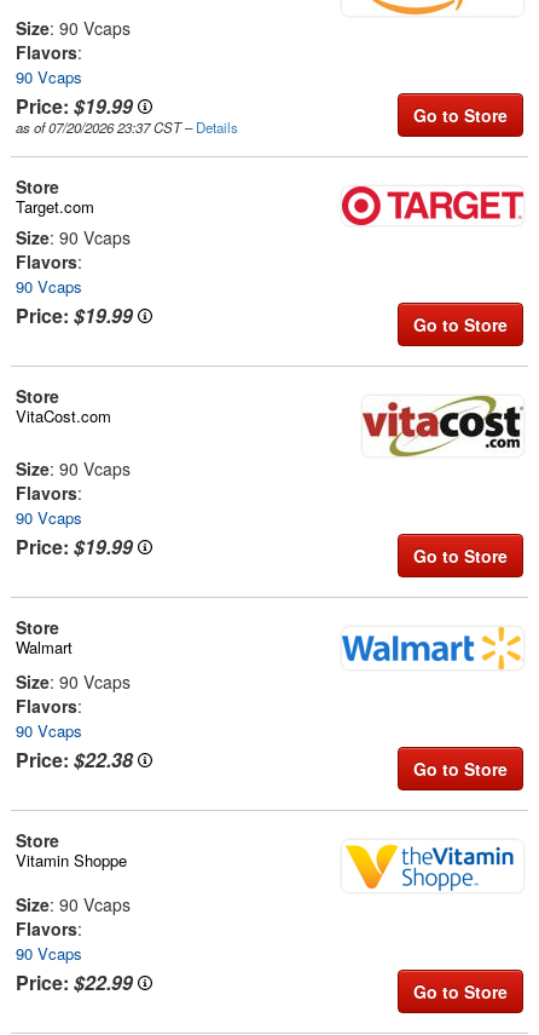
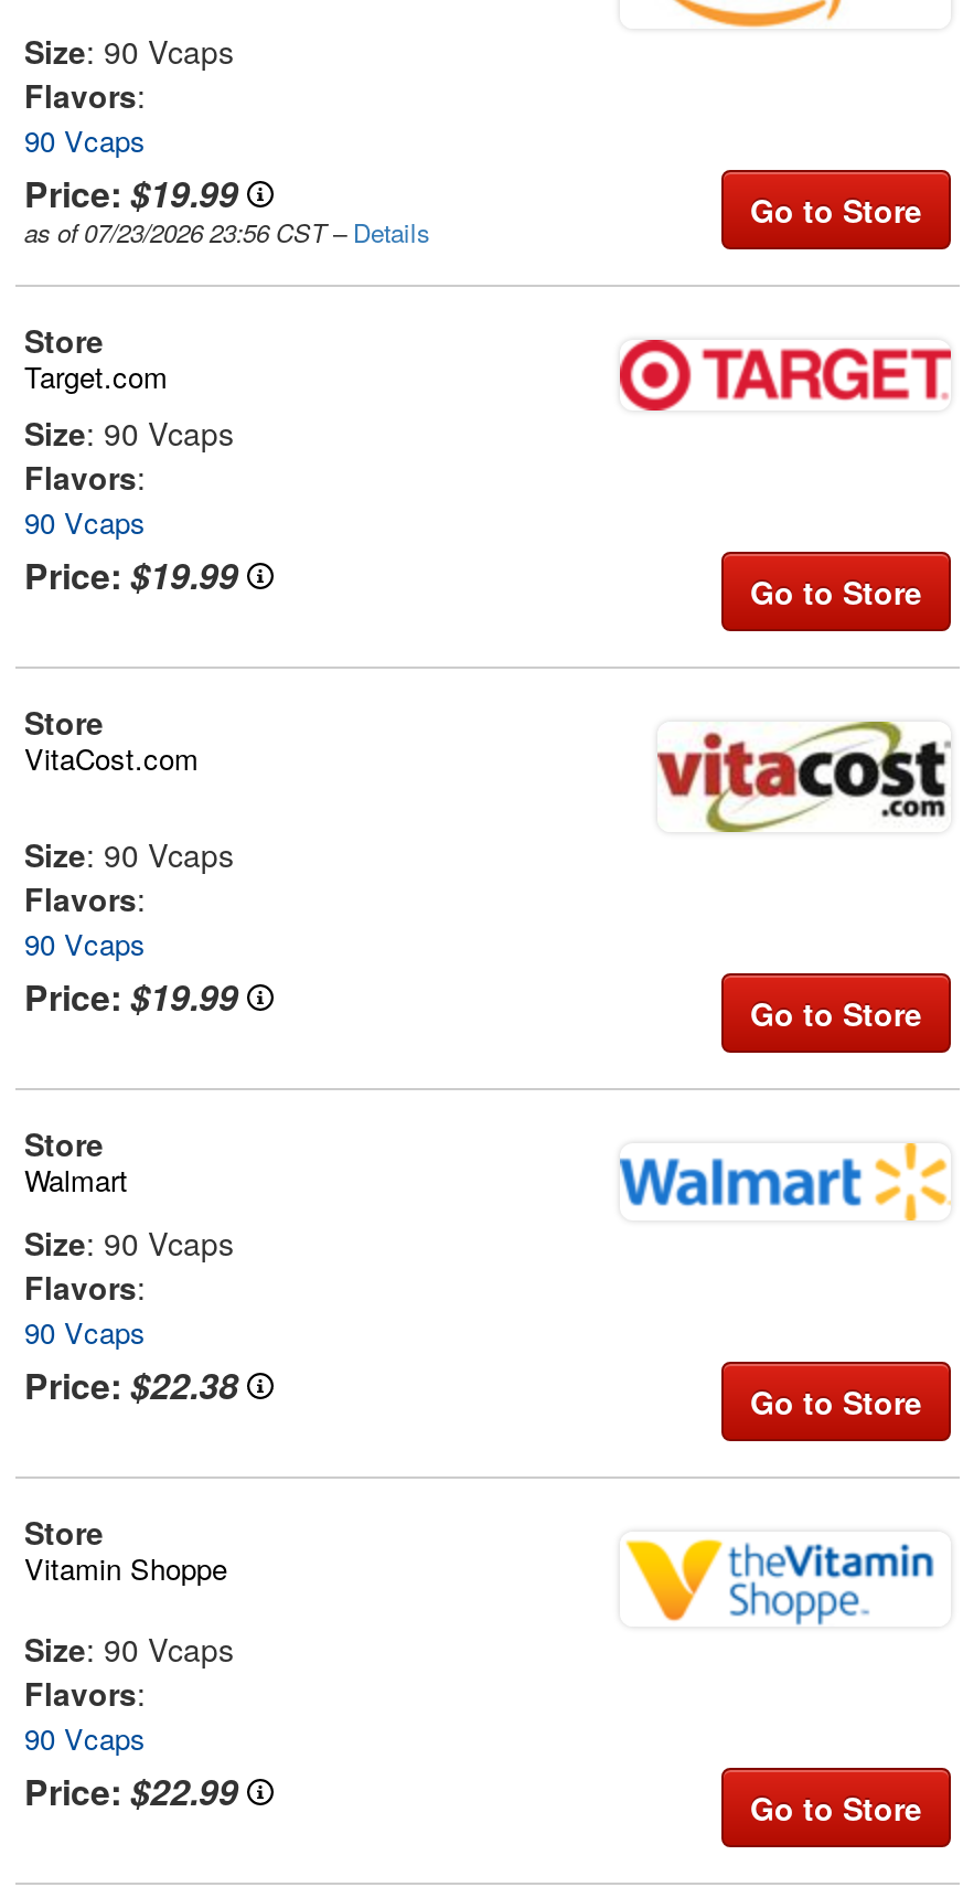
- as of 07/20/2026 23:37 CST– Details
+ as of 07/23/2026 23:56 CST– Details
